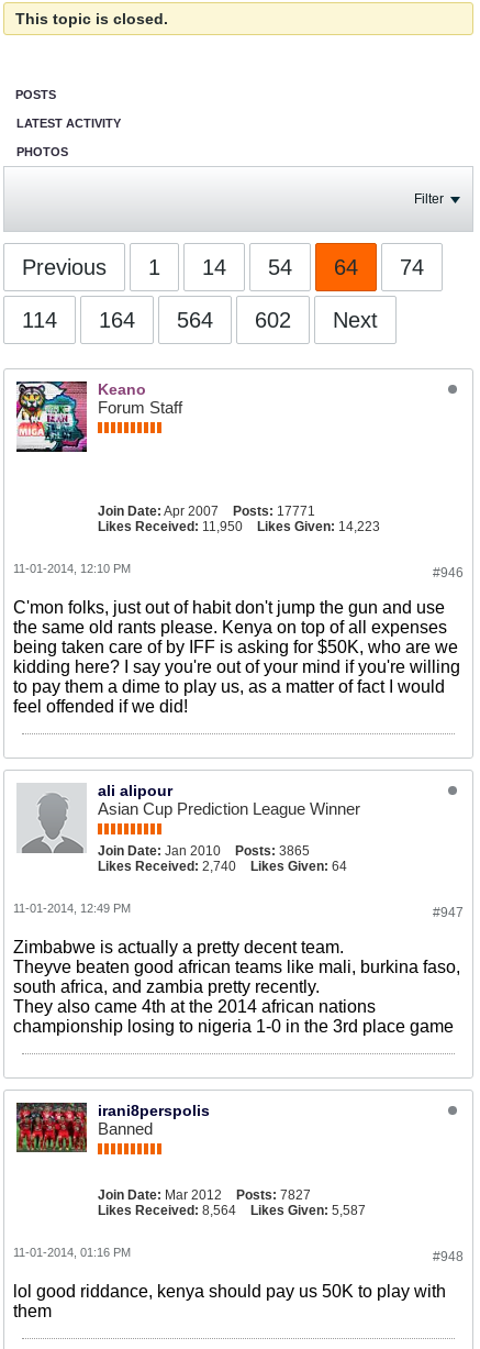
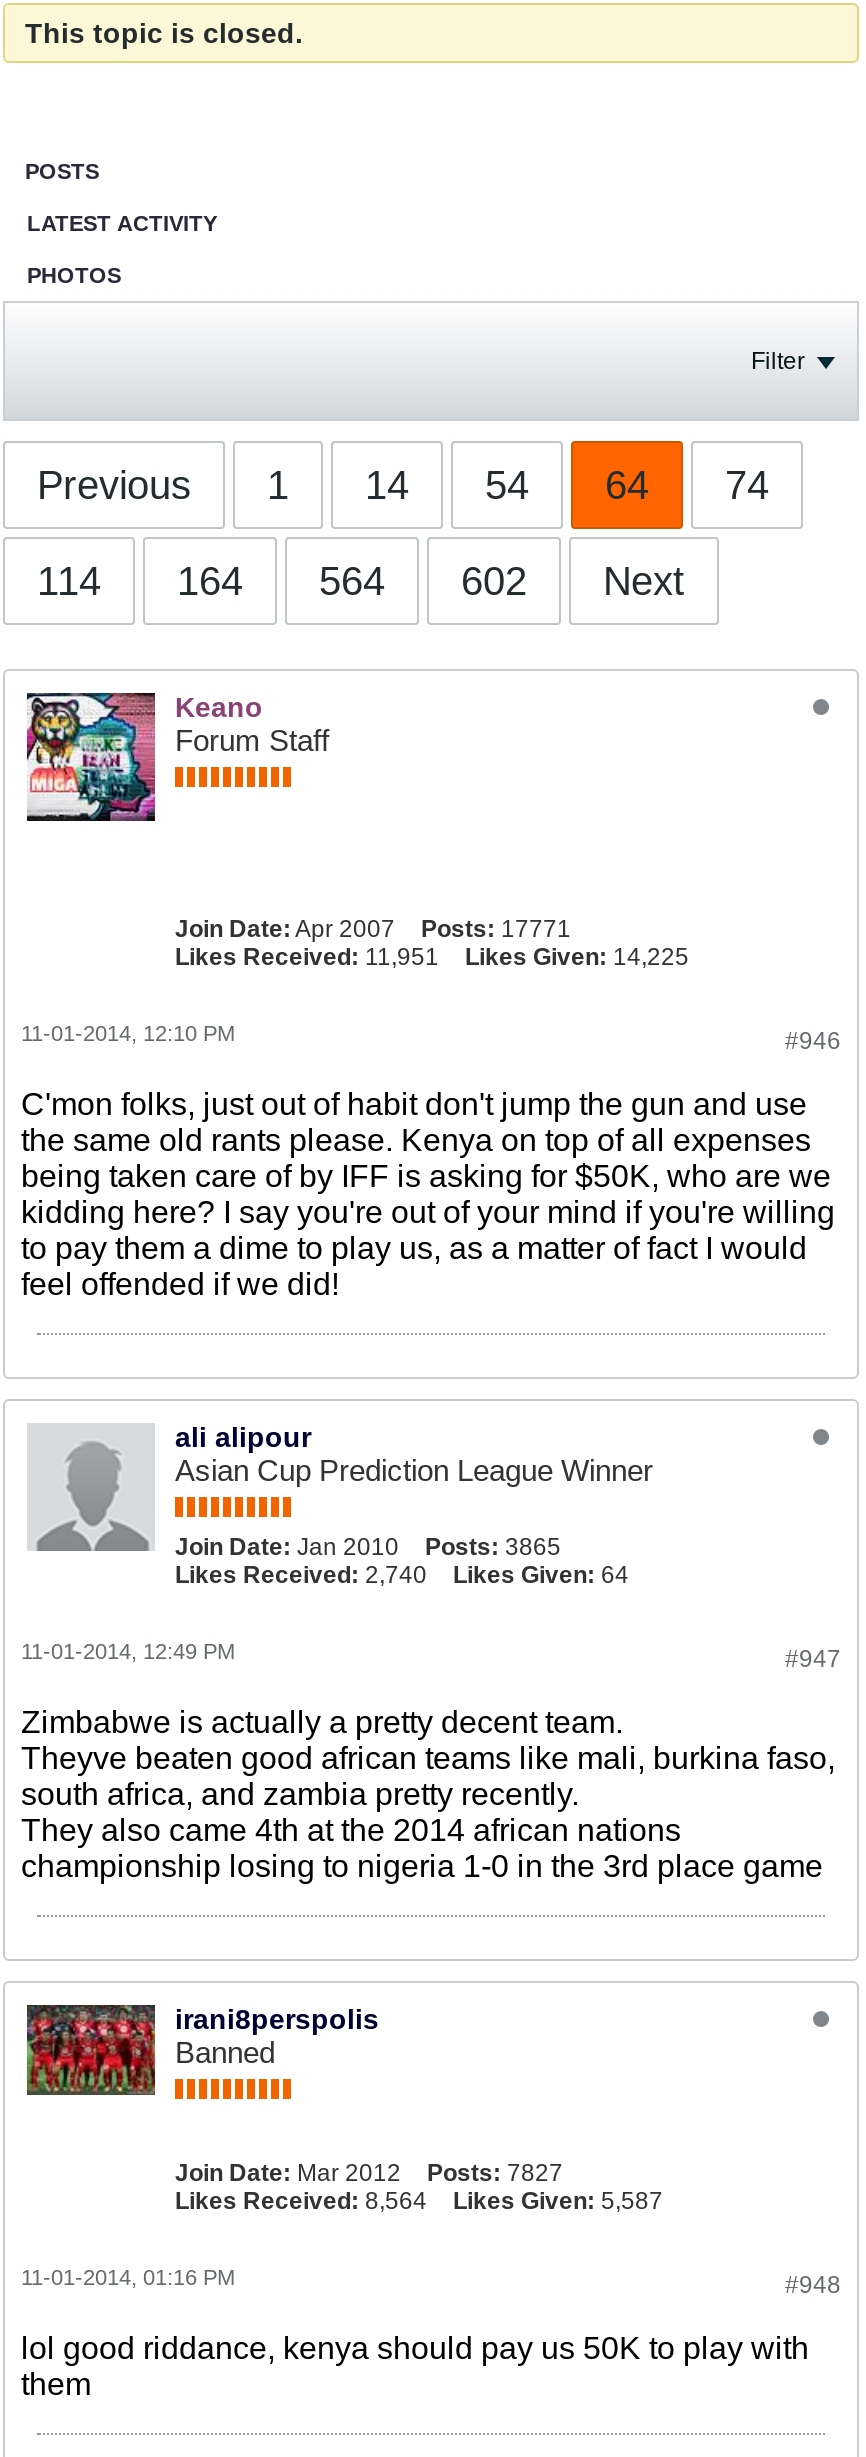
- Likes Received: 11,950
+ Likes Received: 11,951

- Likes Given: 14,223
+ Likes Given: 14,225
